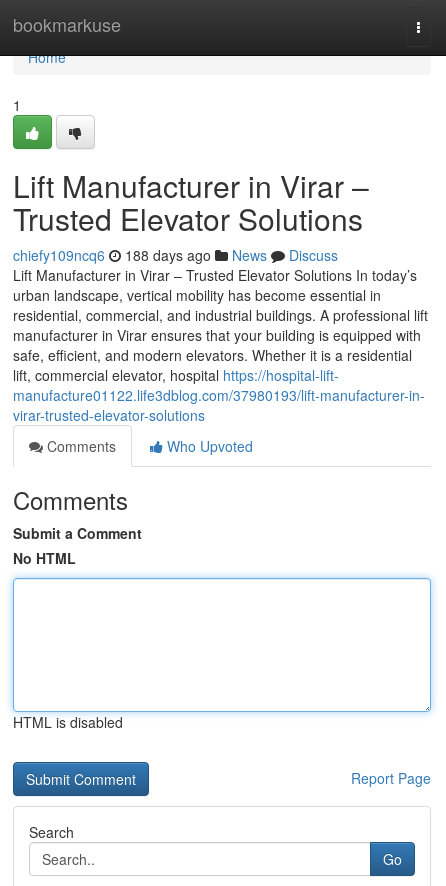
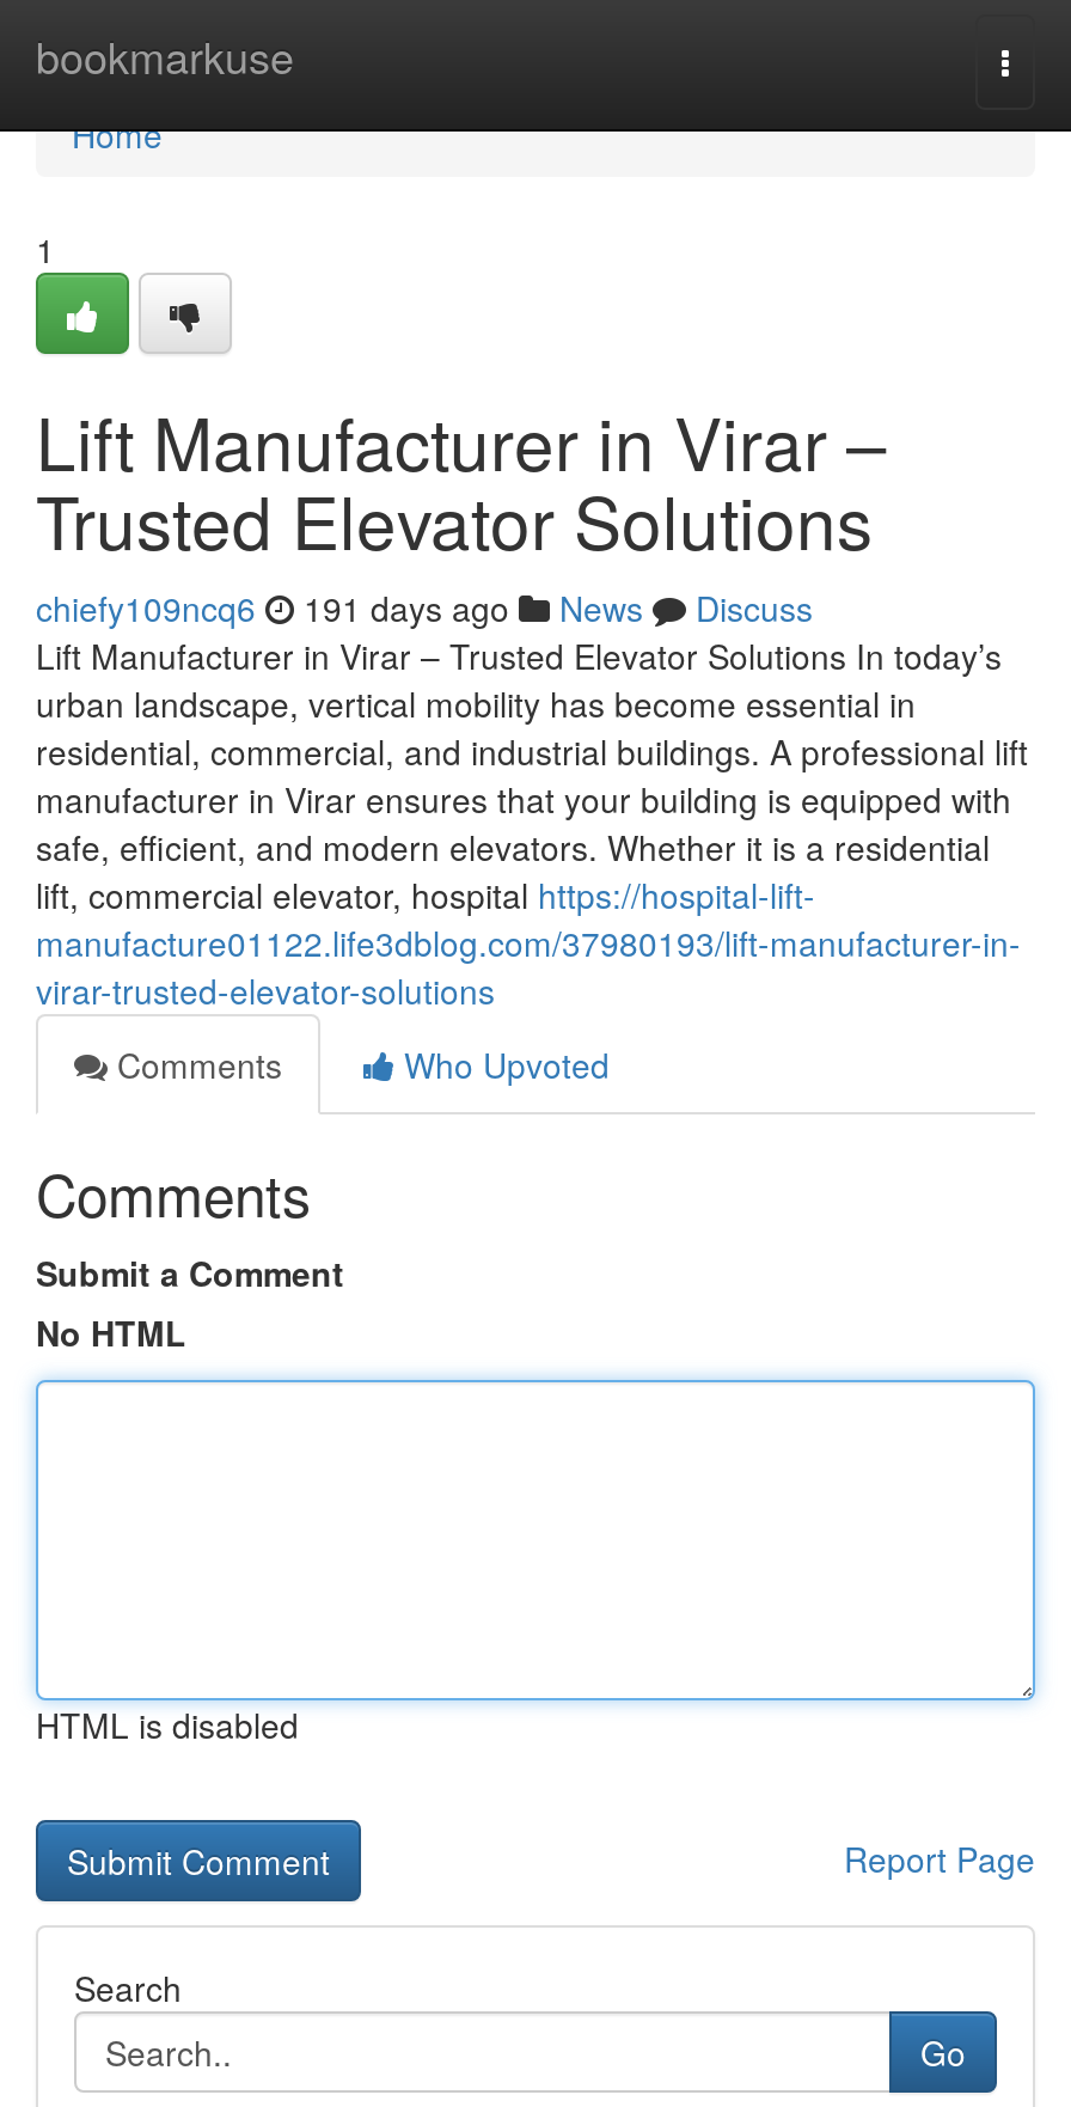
- chiefy109ncq6 188 days ago News Discuss
+ chiefy109ncq6 191 days ago News Discuss
